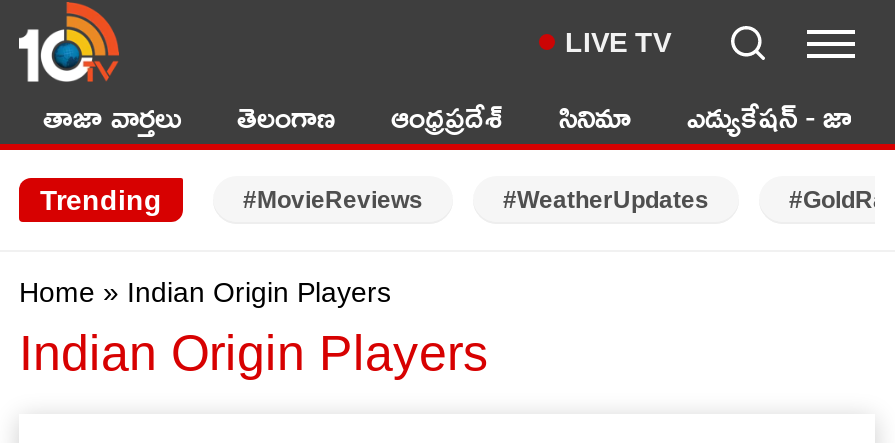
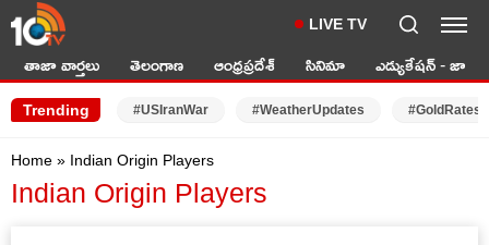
- #MovieReviews
+ #USIranWar
